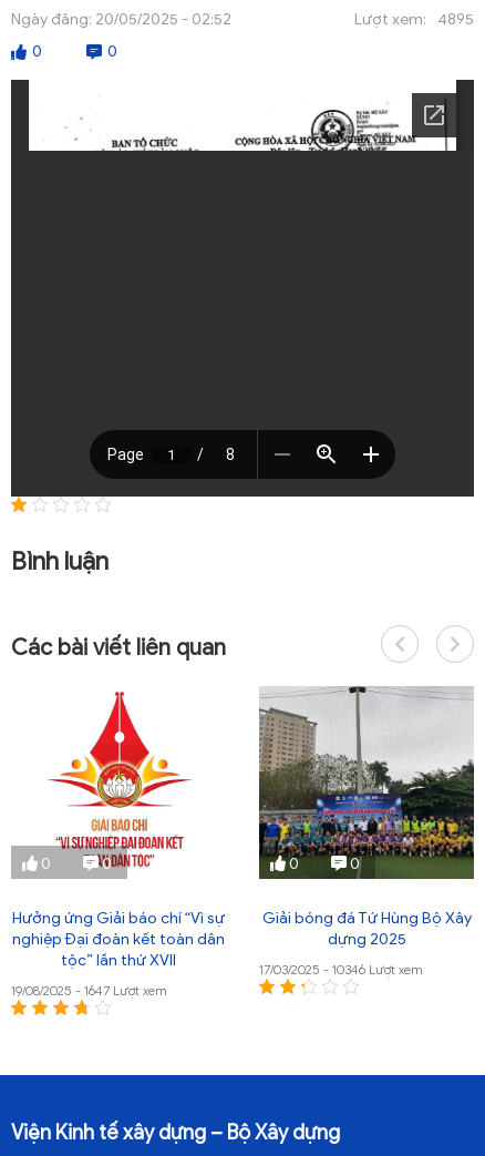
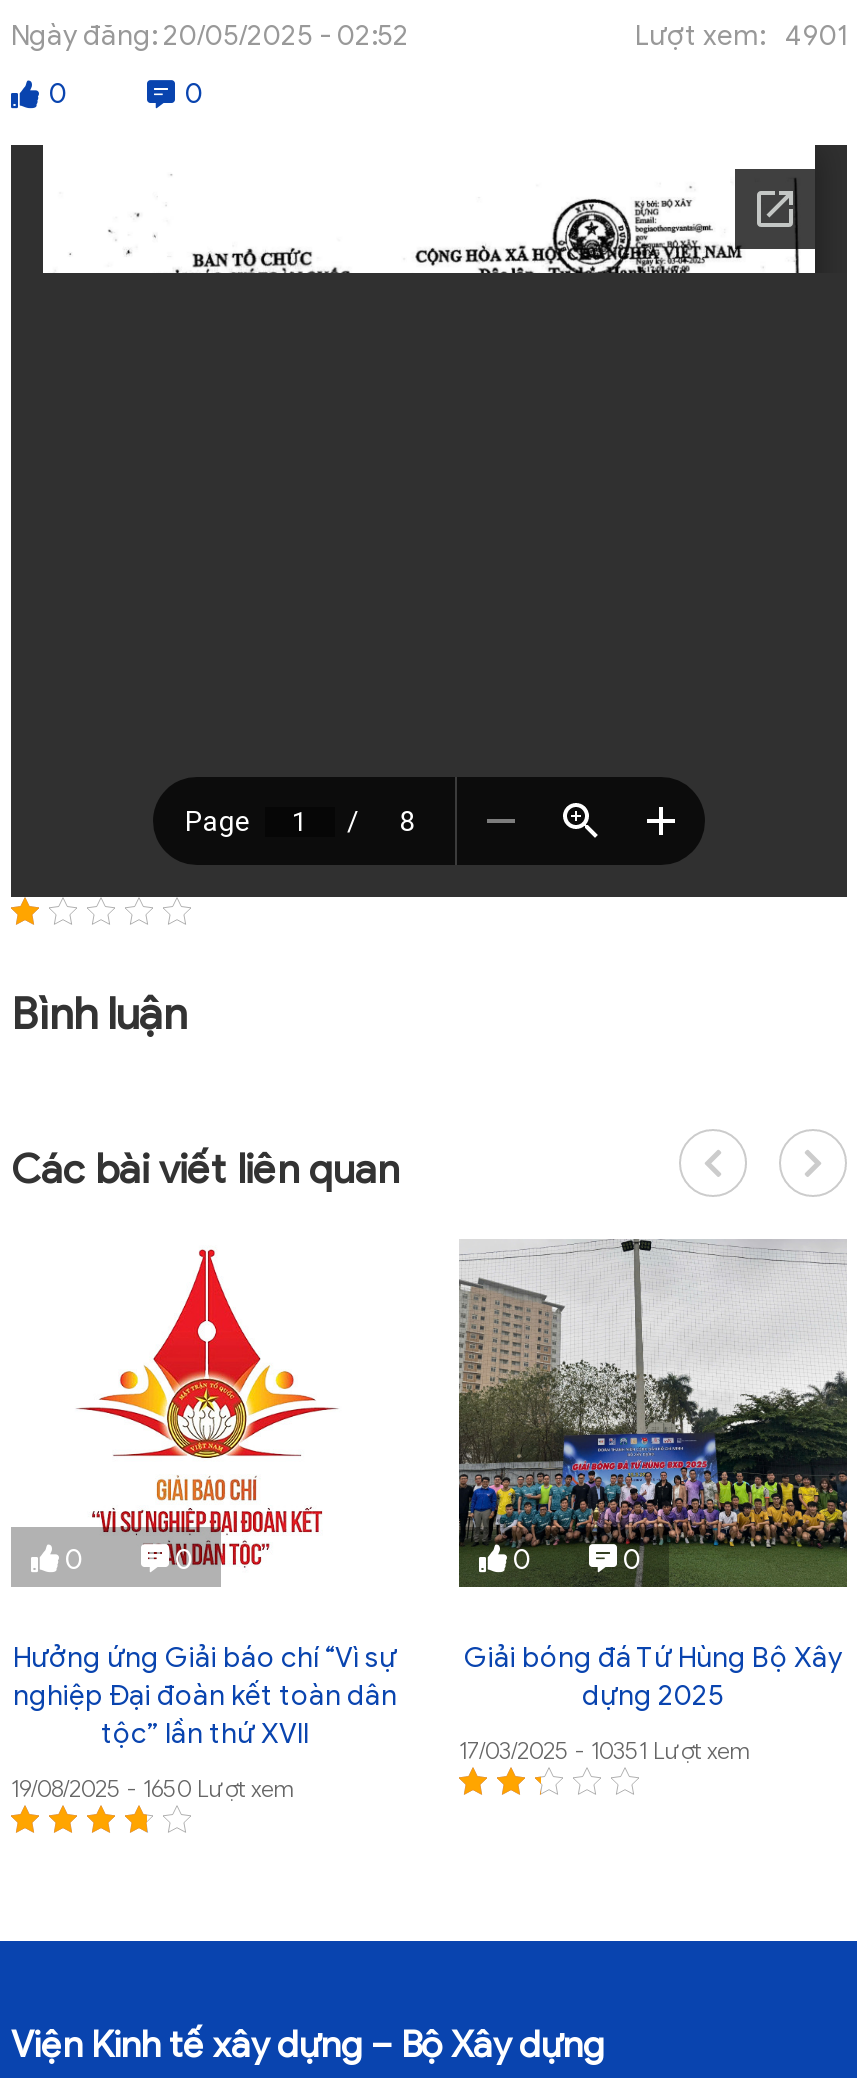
- Lượt xem: 4895
+ Lượt xem: 4901

- 17/03/2025 - 10346 Lượt xem
+ 17/03/2025 - 10351 Lượt xem

- 19/08/2025 - 1647 Lượt xem
+ 19/08/2025 - 1650 Lượt xem
